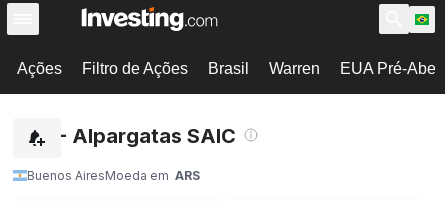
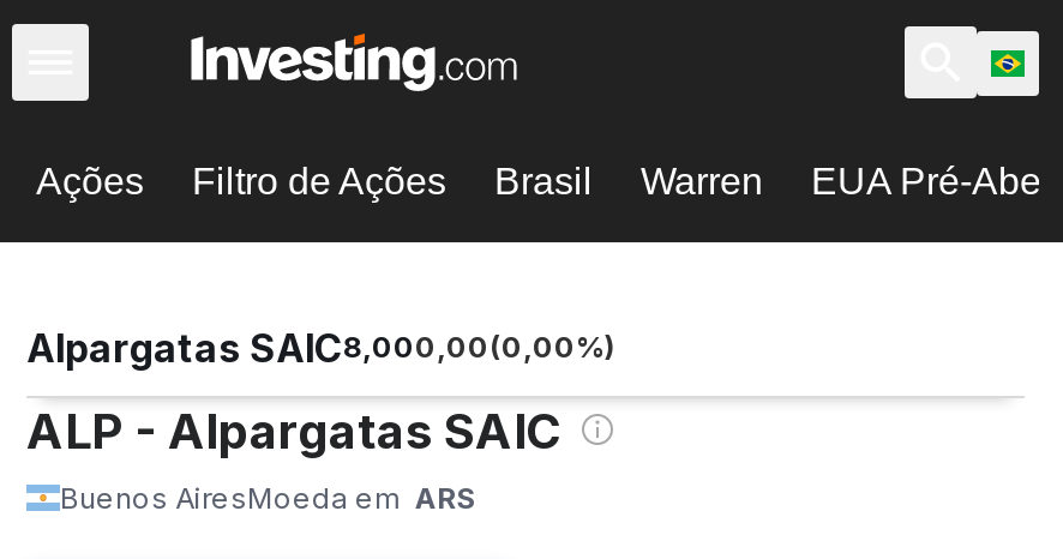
+ Alpargatas SAIC8,000,00(0,00%)
